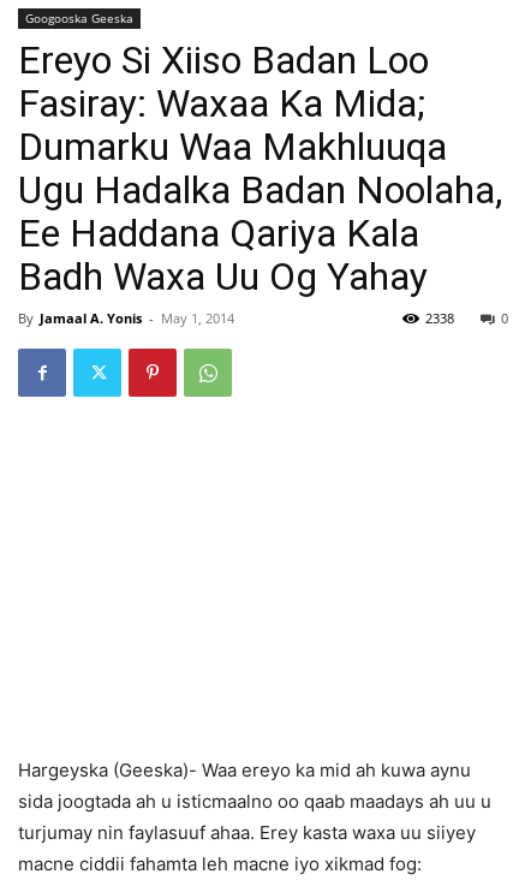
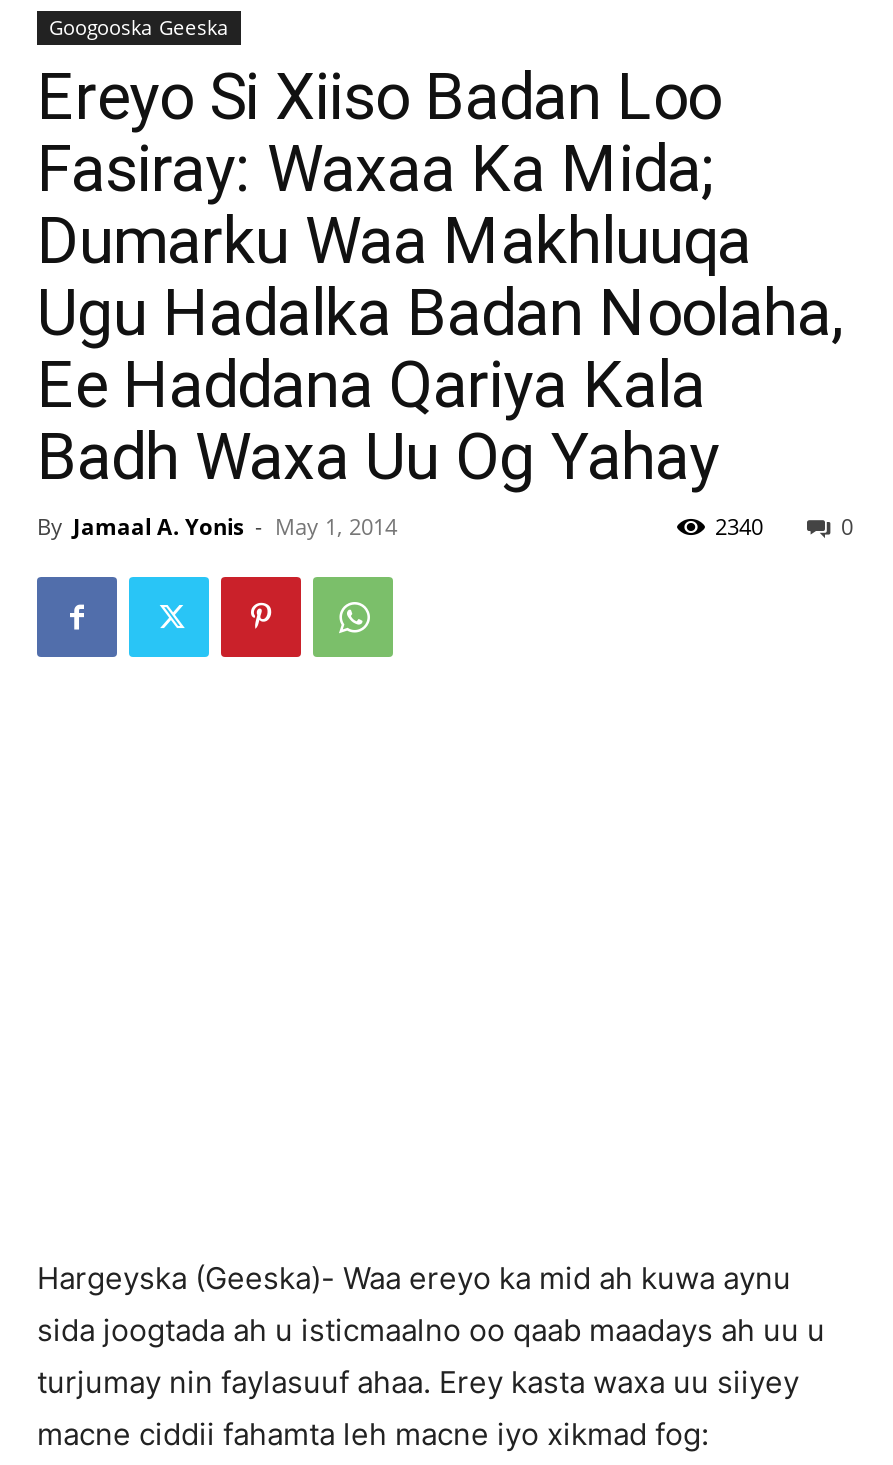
- 2338
+ 2340
